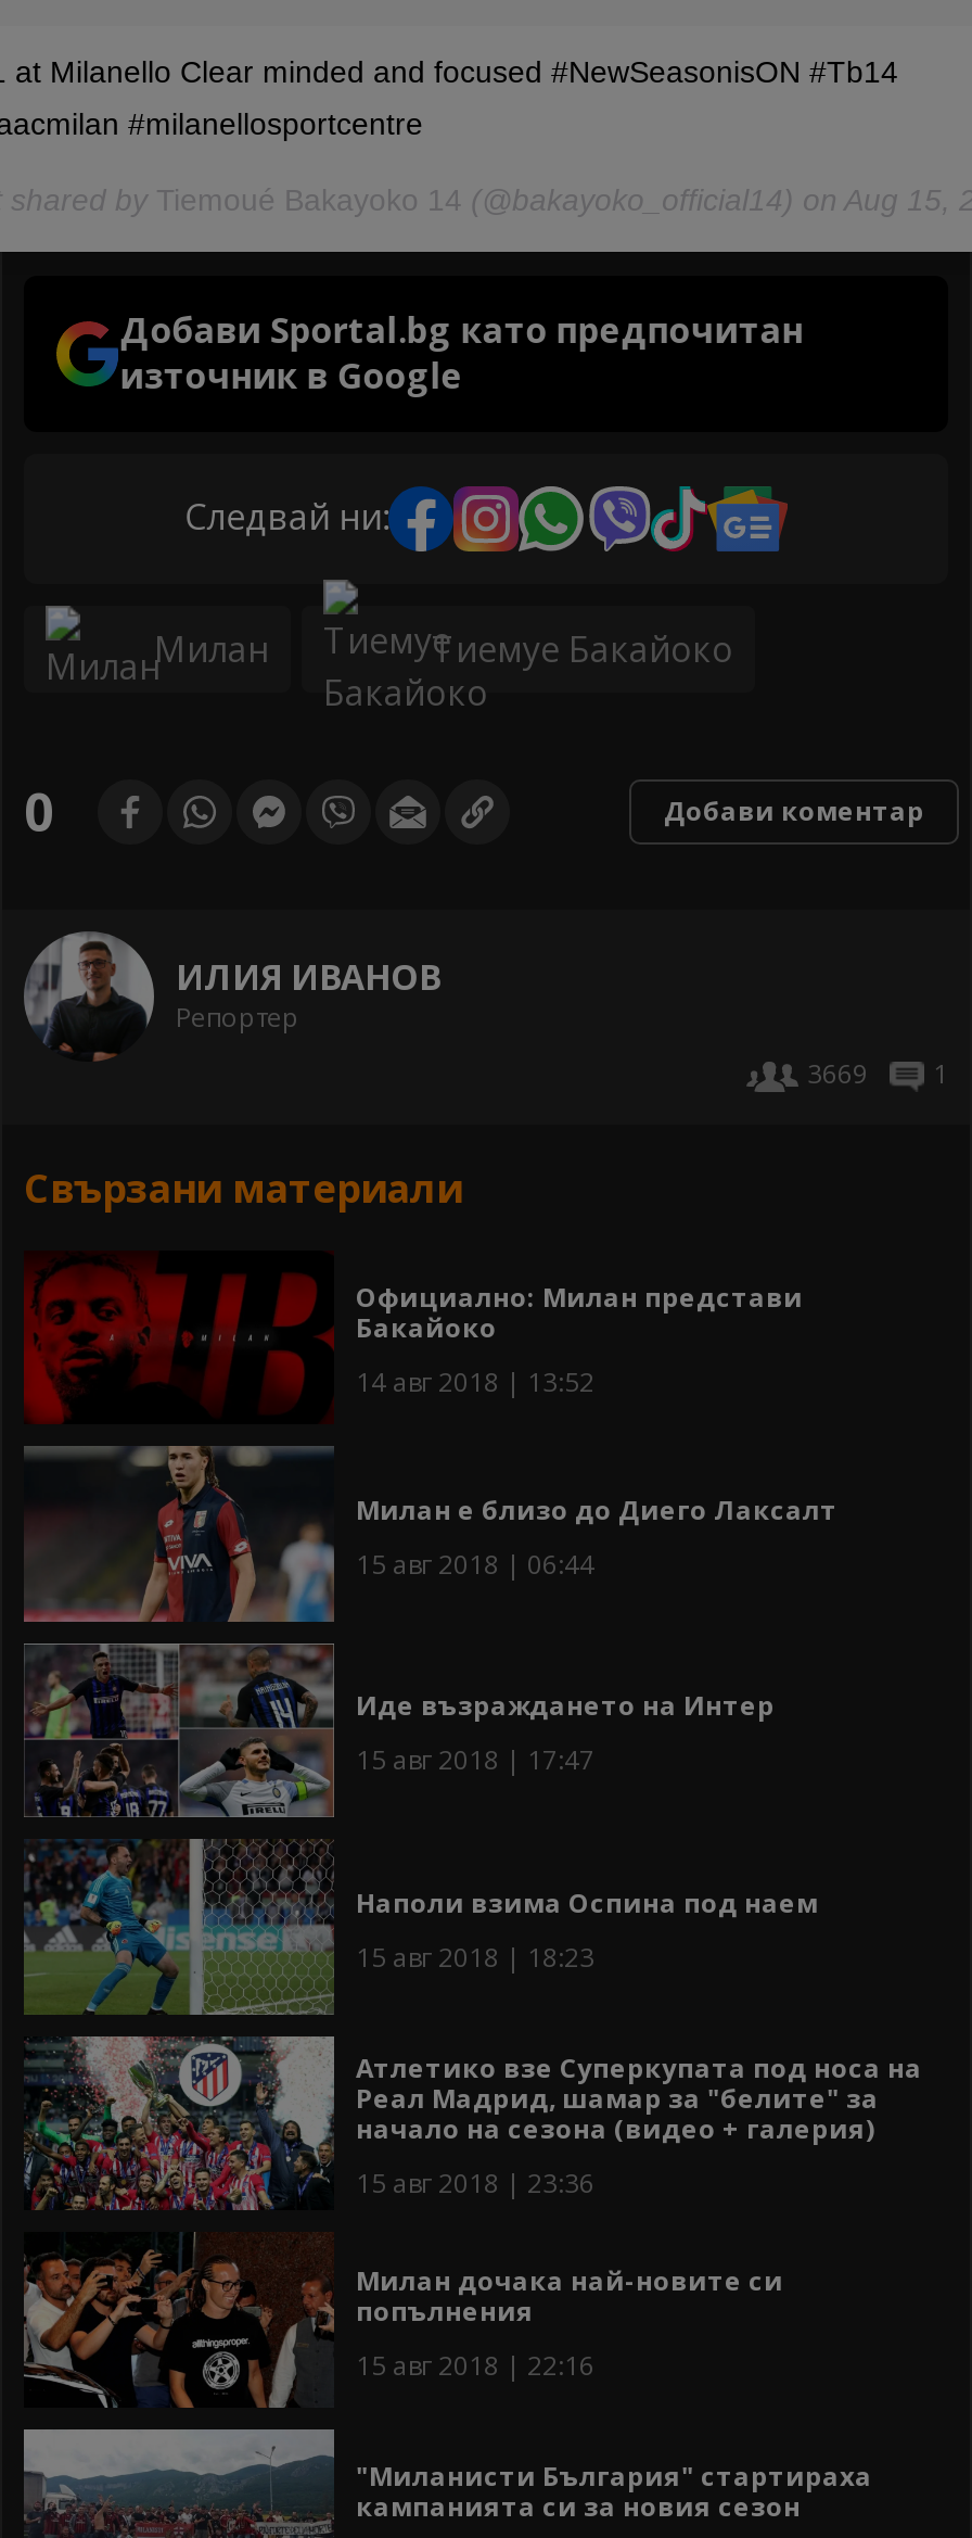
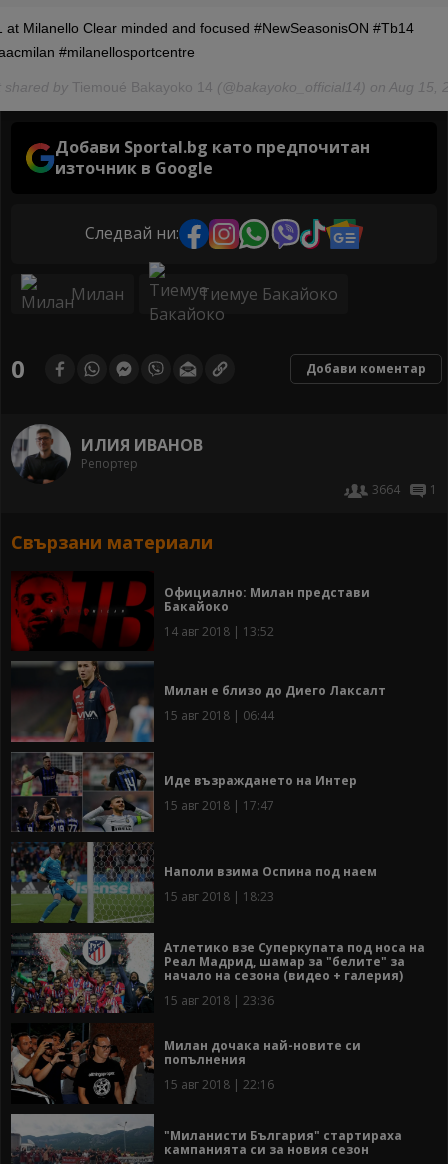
- 3669 1
+ 3664 1
